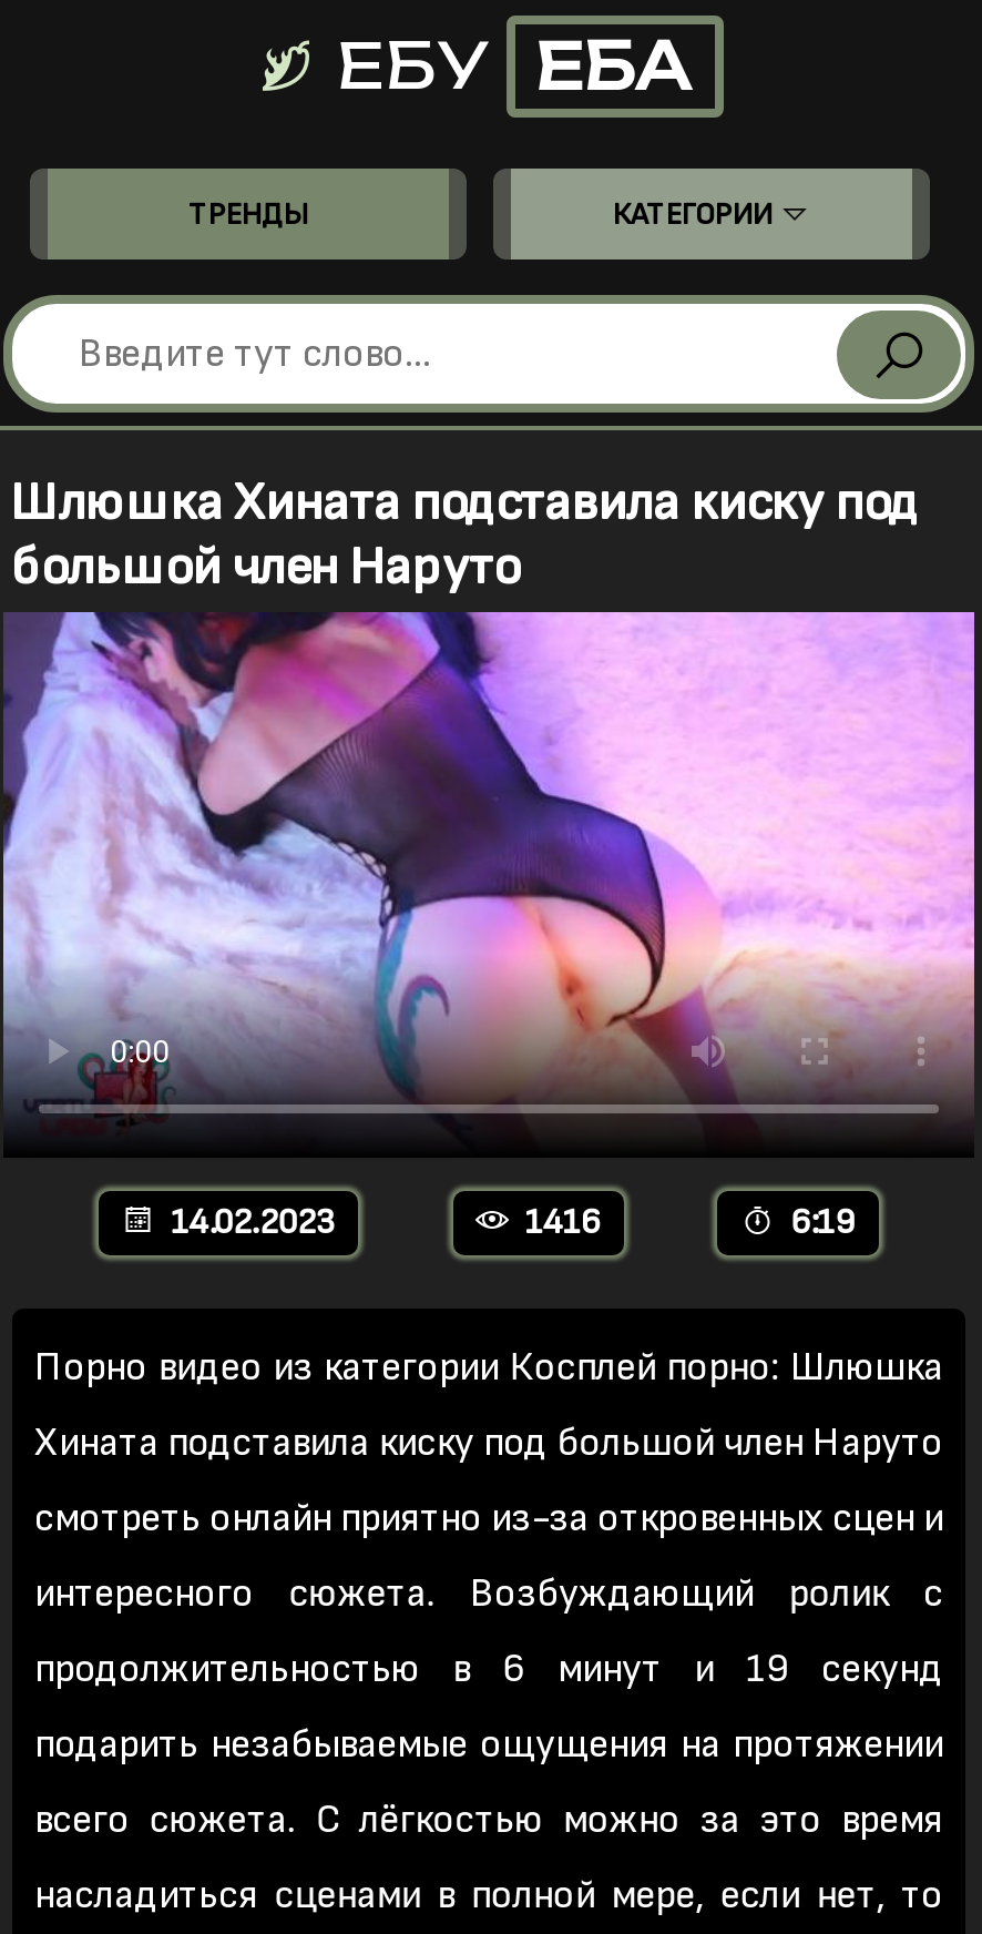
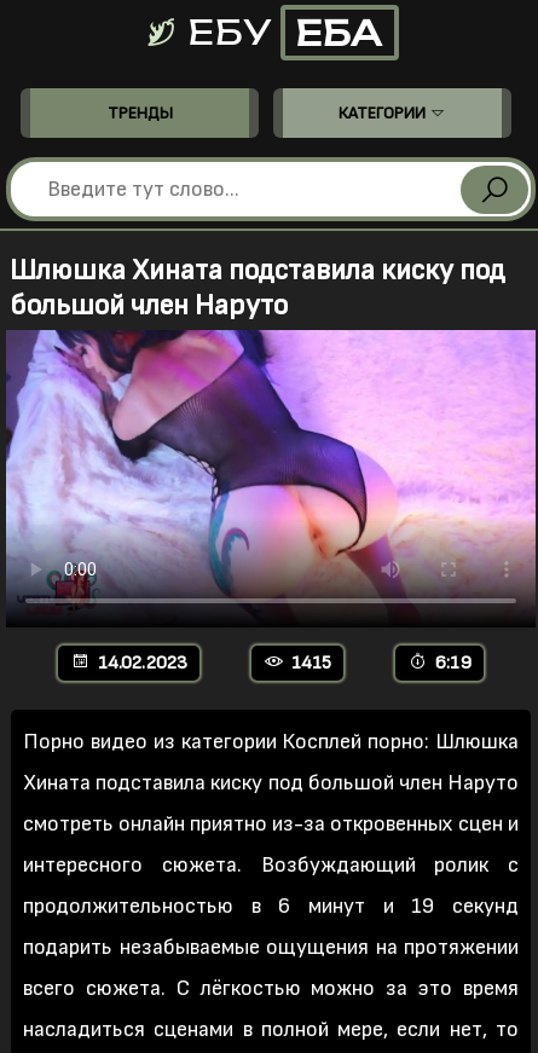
- 1416
+ 1415
